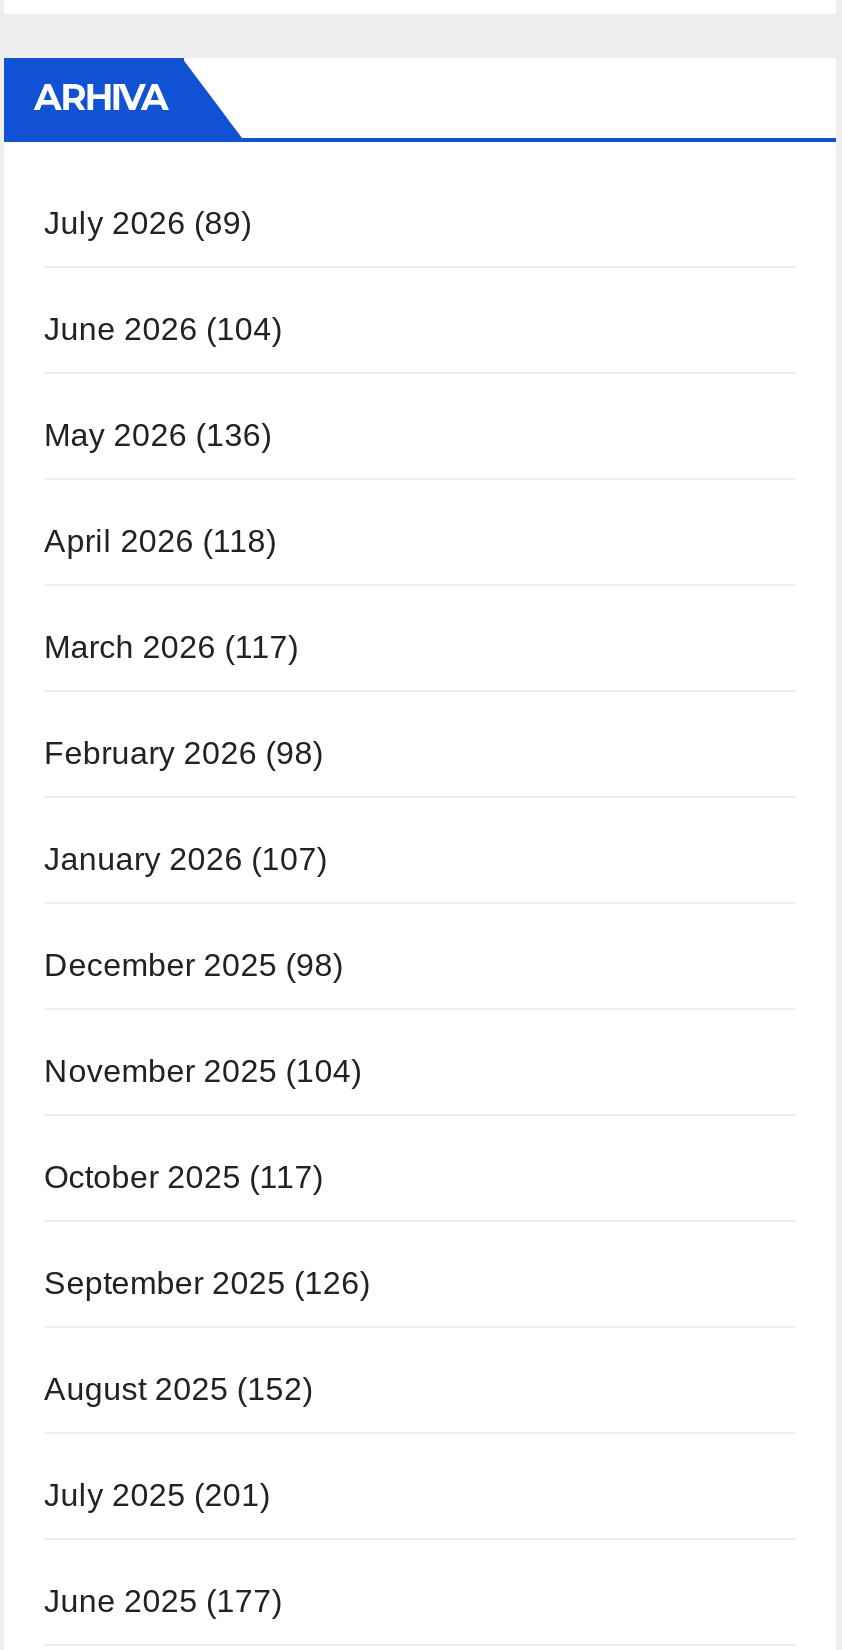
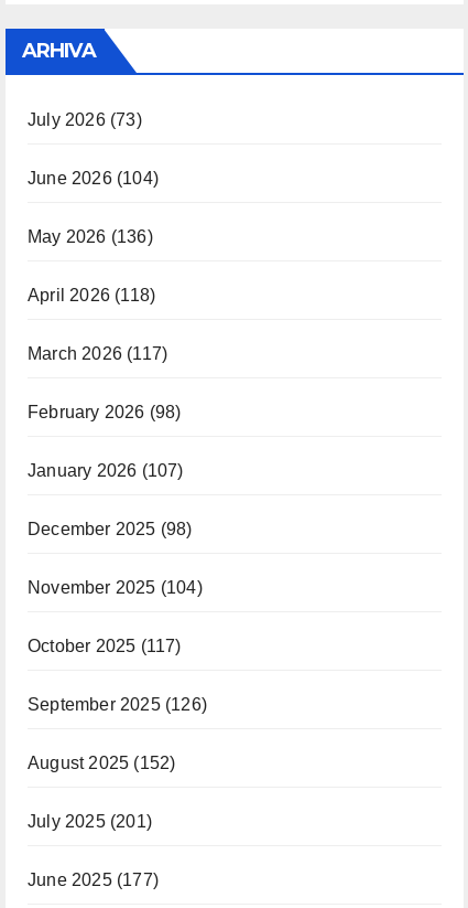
- July 2026 (89)
+ July 2026 (73)
